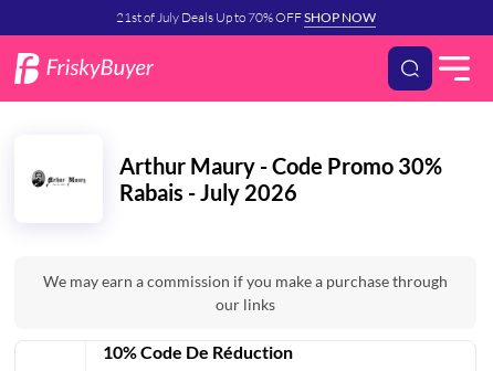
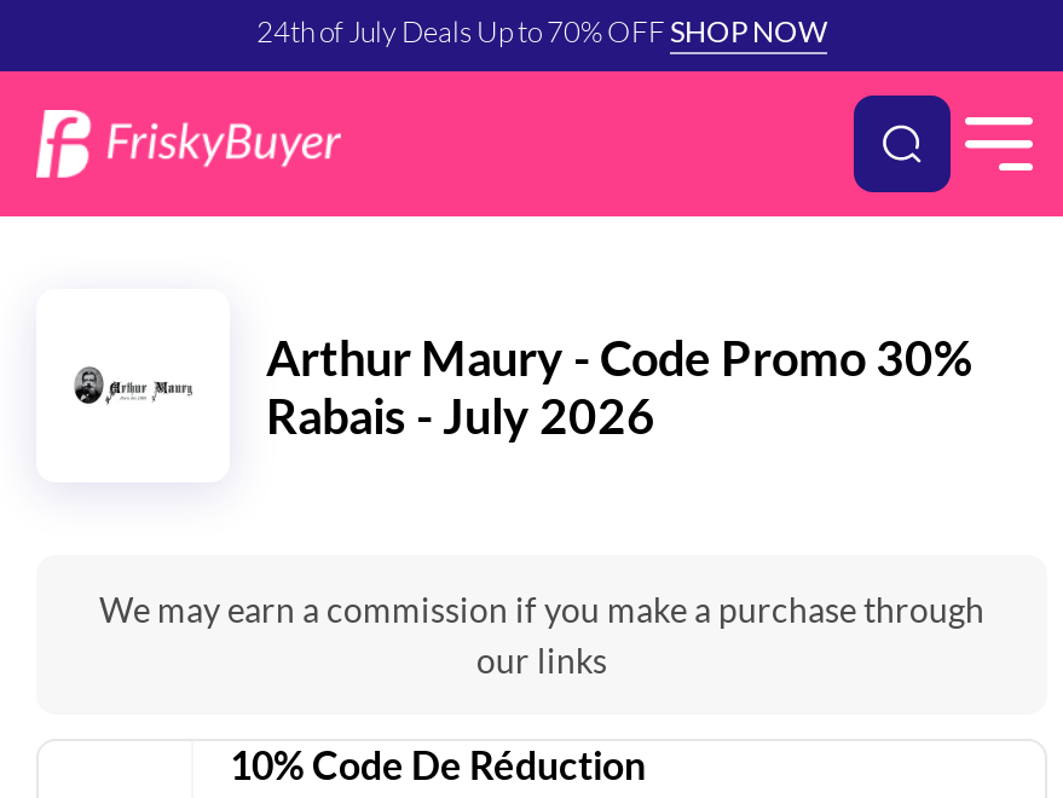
- 21st of July Deals Up to 70% OFF SHOP NOW
+ 24th of July Deals Up to 70% OFF SHOP NOW
